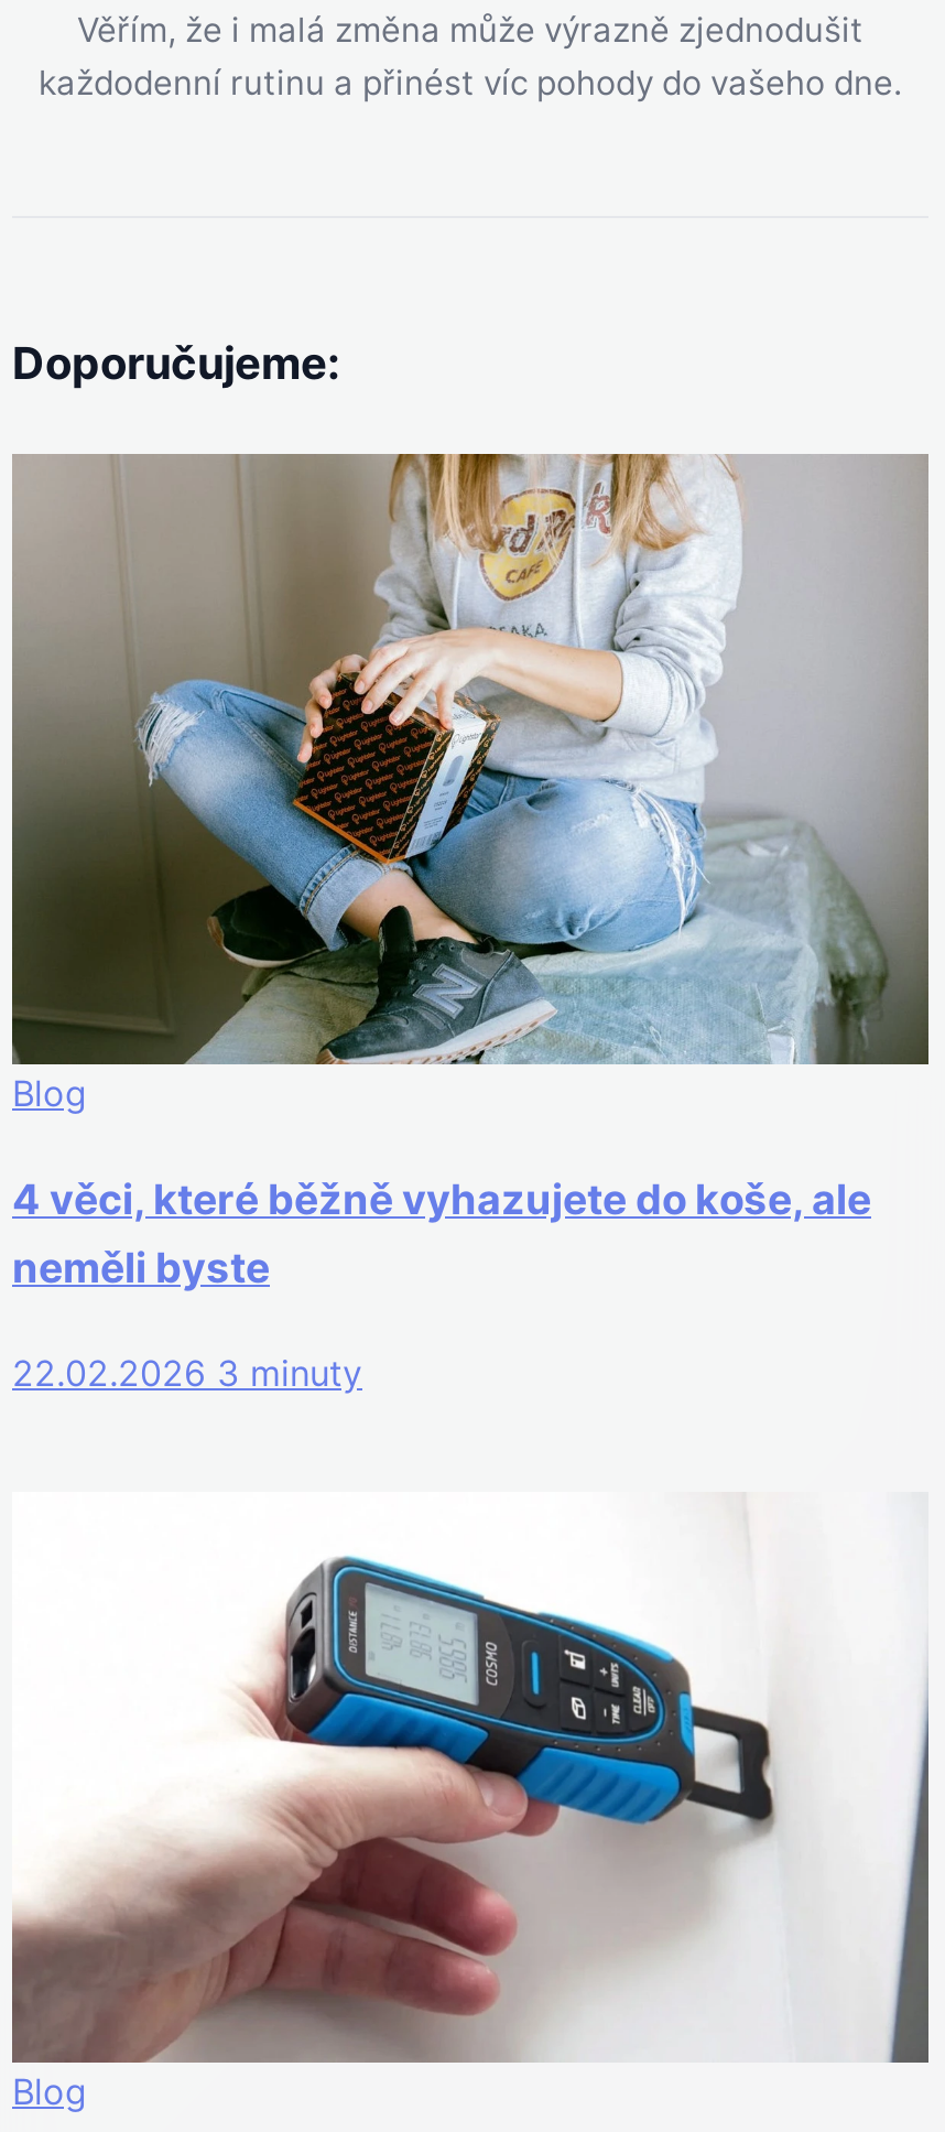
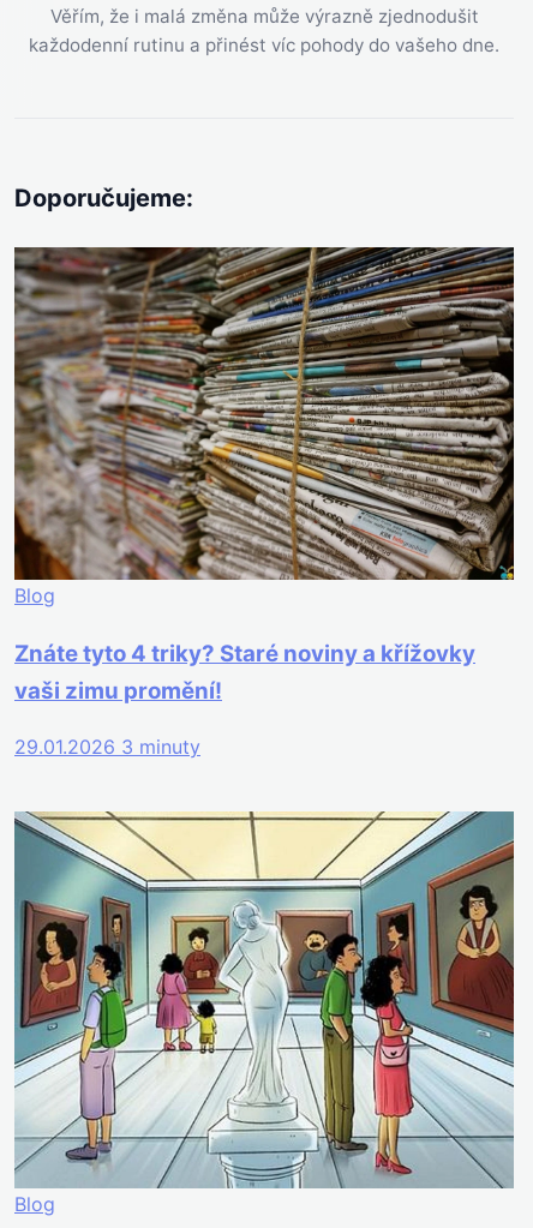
- [image]
+ [image]

- 4 věci, které běžně vyhazujete do koše, ale
- neměli byste
+ Znáte tyto 4 triky? Staré noviny a křížovky
+ vaši zimu promění!

- 22.02.2026 3 minuty
+ 29.01.2026 3 minuty

- [image]
+ [image]
